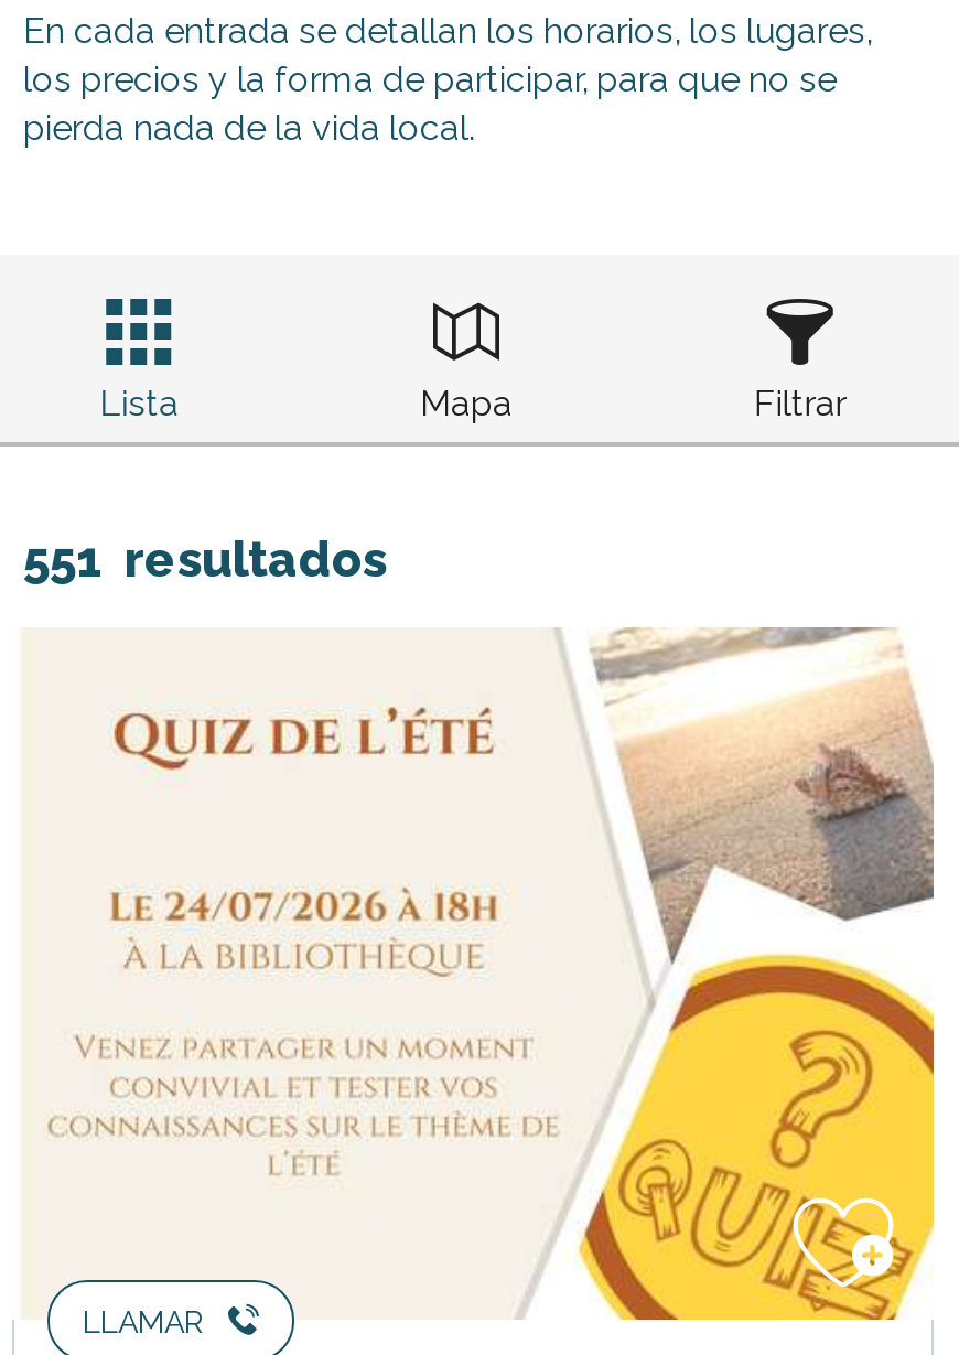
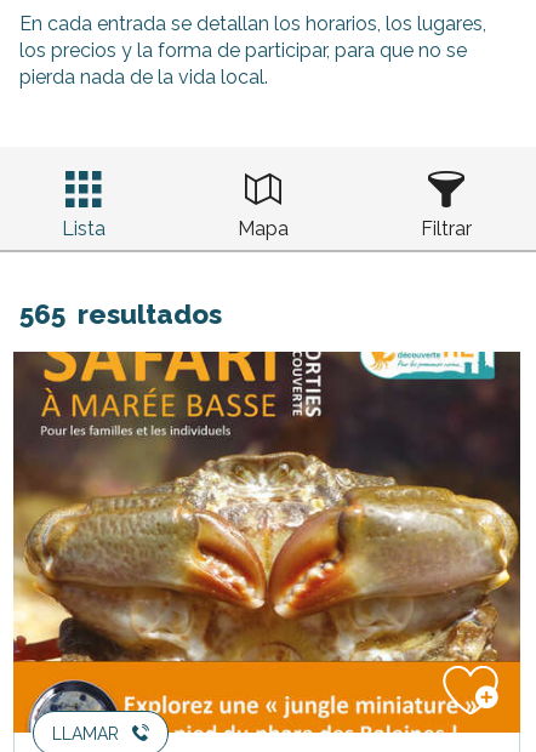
- 551 resultados
+ 565 resultados

- [image]
+ [image]
